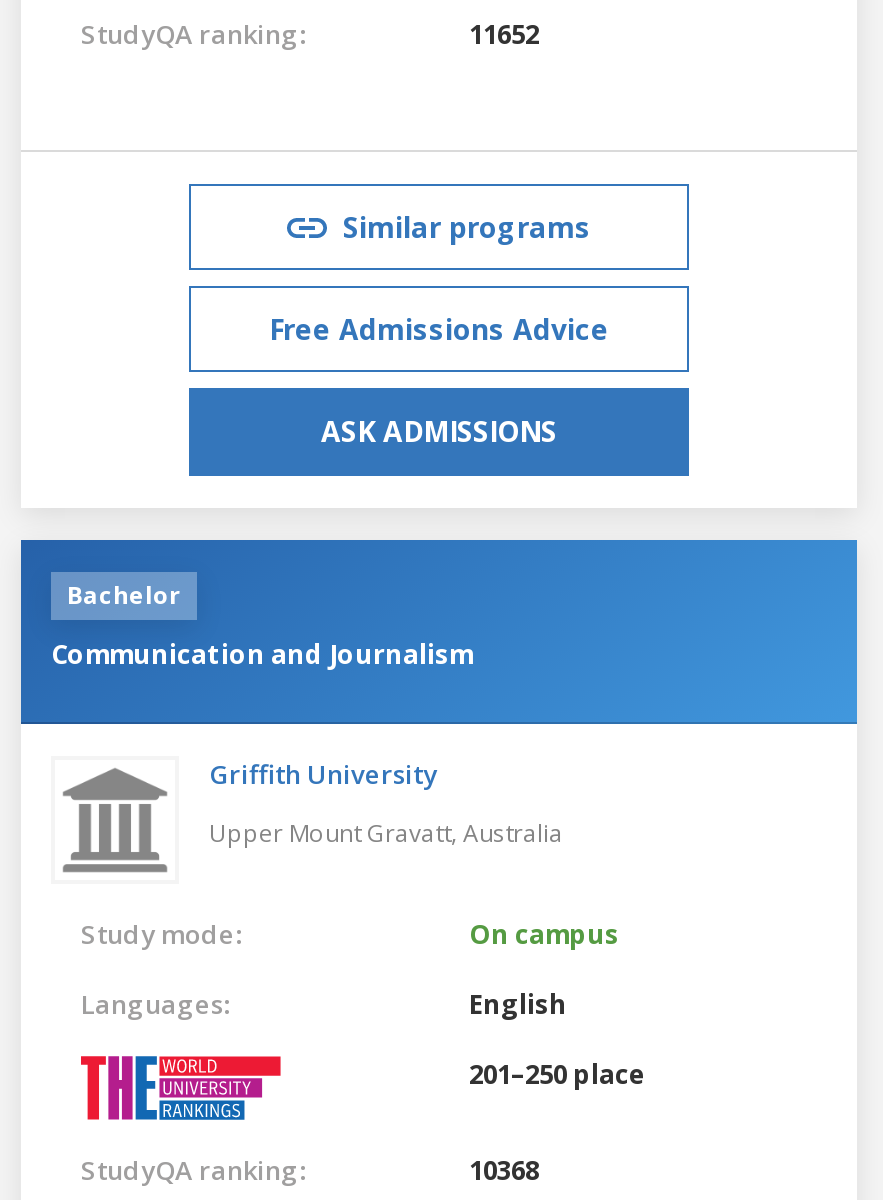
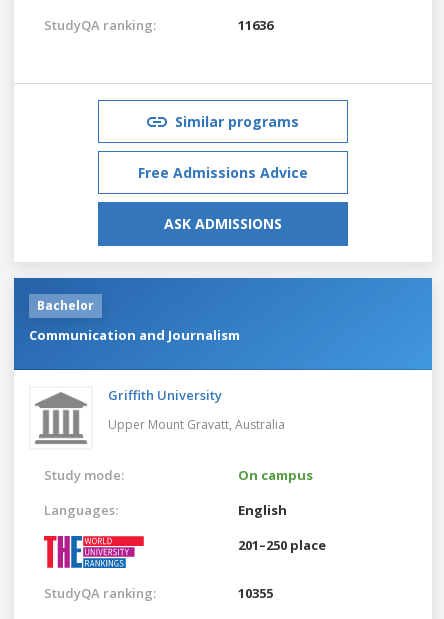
- 11652
+ 11636

- 10368
+ 10355
